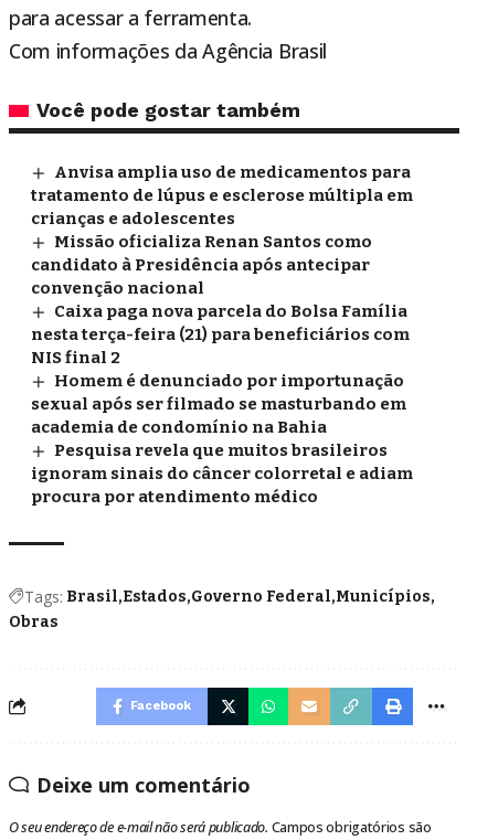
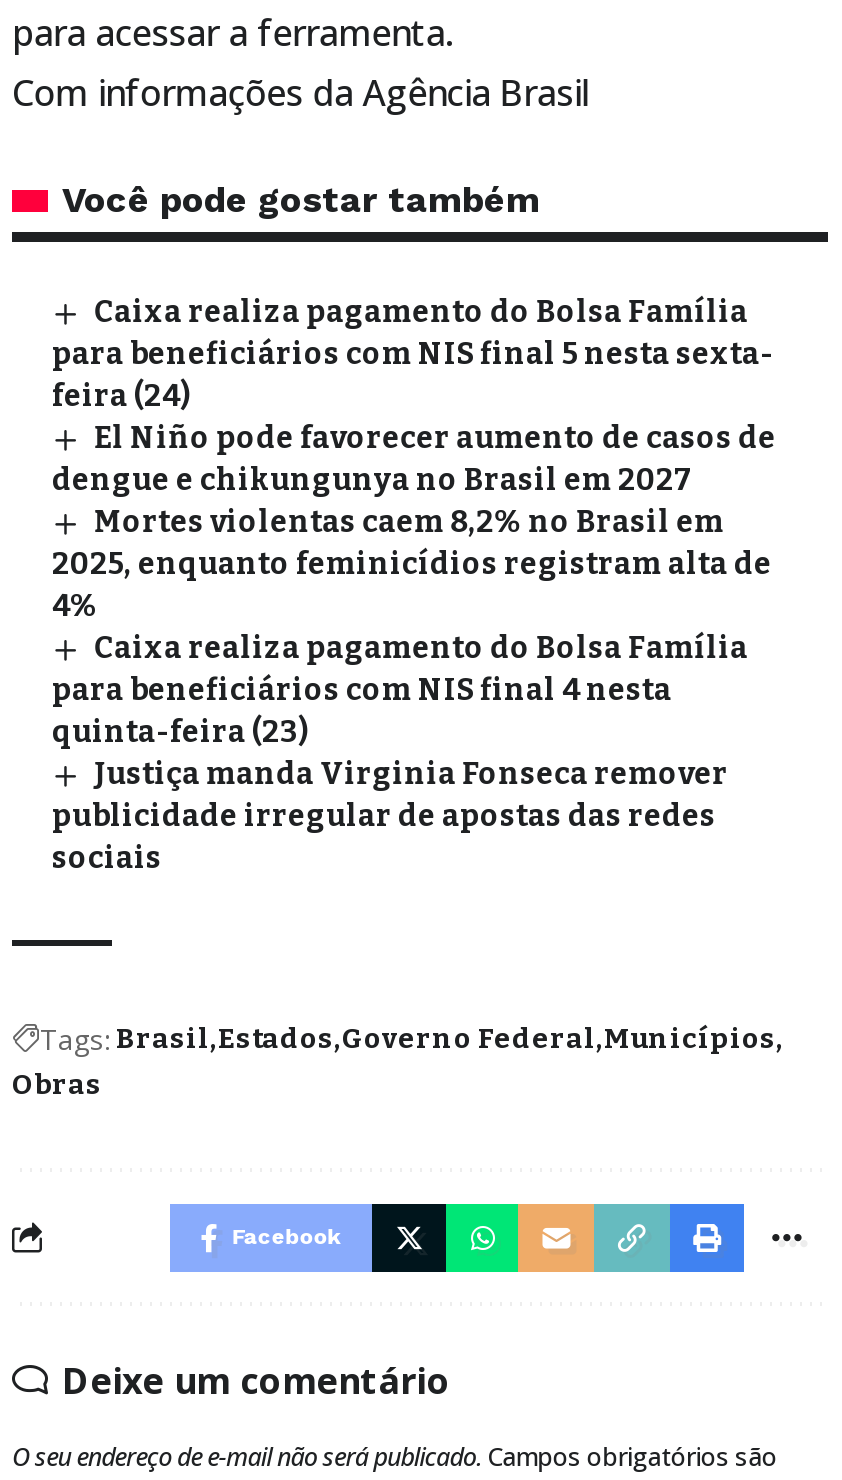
- Anvisa amplia uso de medicamentos para
- tratamento de lúpus e esclerose múltipla em
- crianças e adolescentes
- Missão oficializa Renan Santos como
- candidato à Presidência após antecipar
- convenção nacional
- Caixa paga nova parcela do Bolsa Família
- nesta terça-feira (21) para beneficiários com
- NIS final 2
- Homem é denunciado por importunação
- sexual após ser filmado se masturbando em
- academia de condomínio na Bahia
- Pesquisa revela que muitos brasileiros
- ignoram sinais do câncer colorretal e adiam
- procura por atendimento médico
+ Caixa realiza pagamento do Bolsa Família
+ para beneficiários com NIS final 5 nesta sexta-
+ feira (24)
+ El Niño pode favorecer aumento de casos de
+ dengue e chikungunya no Brasil em 2027
+ Mortes violentas caem 8,2% no Brasil em
+ 2025, enquanto feminicídios registram alta de
+ 4%
+ Caixa realiza pagamento do Bolsa Família
+ para beneficiários com NIS final 4 nesta
+ quinta-feira (23)
+ Justiça manda Virginia Fonseca remover
+ publicidade irregular de apostas das redes
+ sociais
